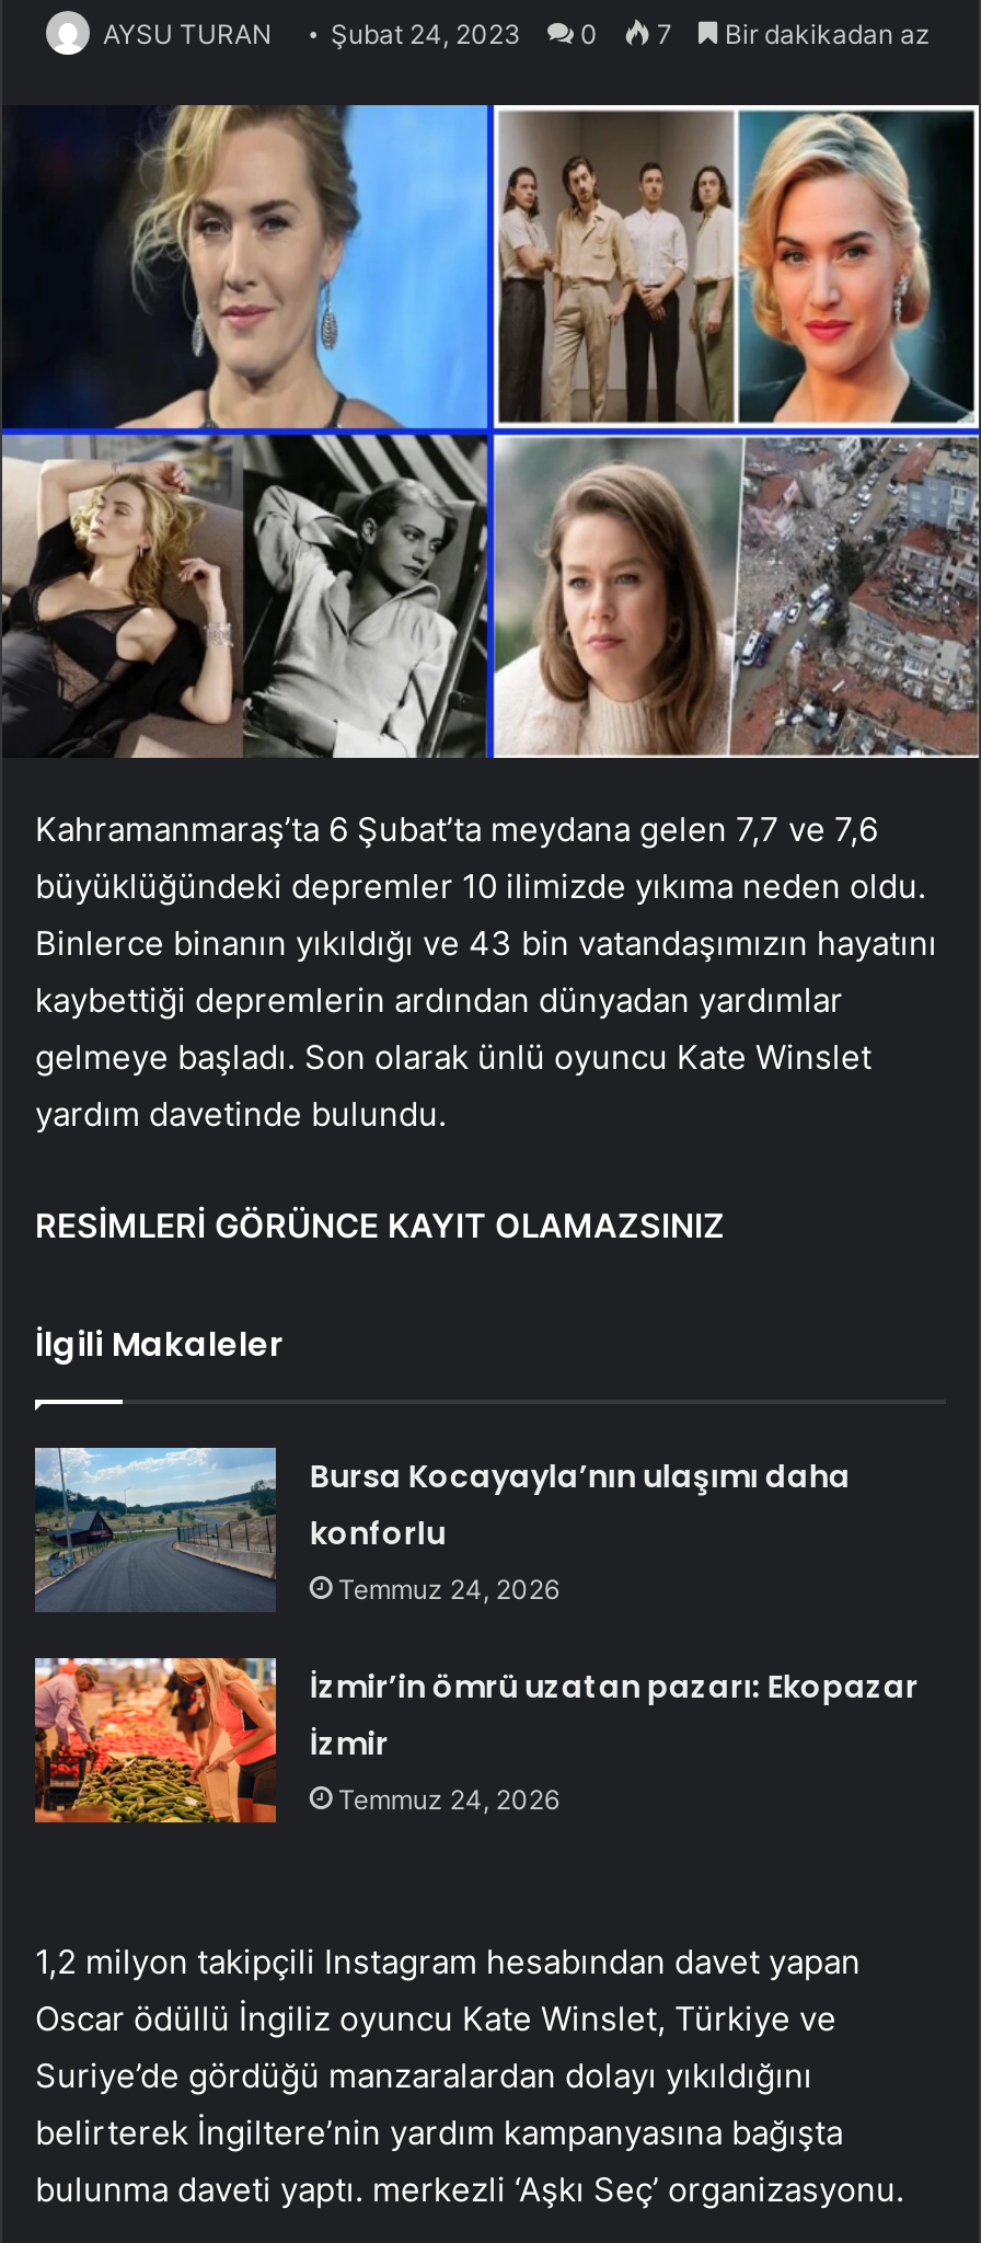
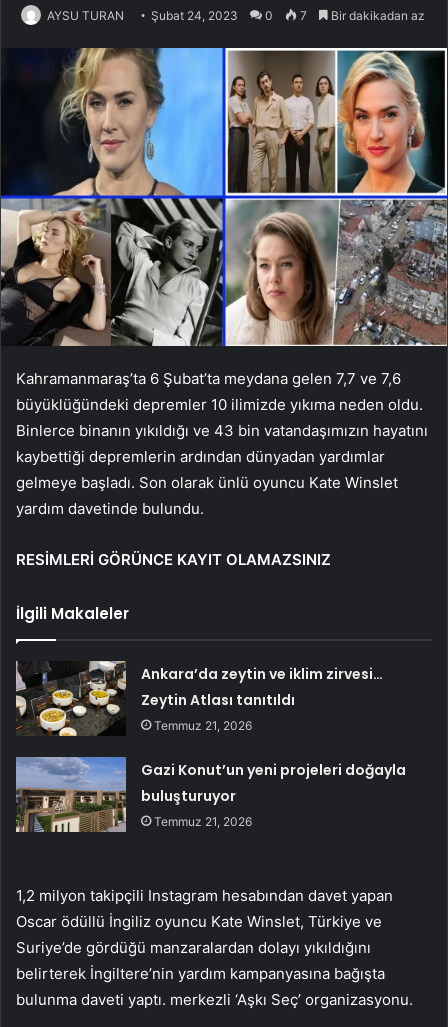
- [image]
- Bursa Kocayayla’nın ulaşımı daha
- konforlu
- Temmuz 24, 2026
+ [image]
+ Ankara’da zeytin ve iklim zirvesi…
+ Zeytin Atlası tanıtıldı
+ Temmuz 21, 2026

- [image]
- İzmir’in ömrü uzatan pazarı: Ekopazar
- İzmir
- Temmuz 24, 2026
+ [image]
+ Gazi Konut’un yeni projeleri doğayla
+ buluşturuyor
+ Temmuz 21, 2026
